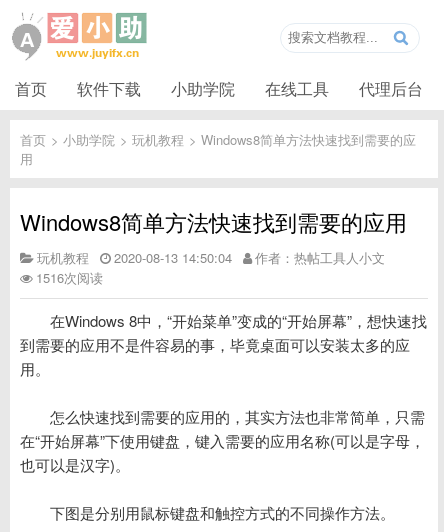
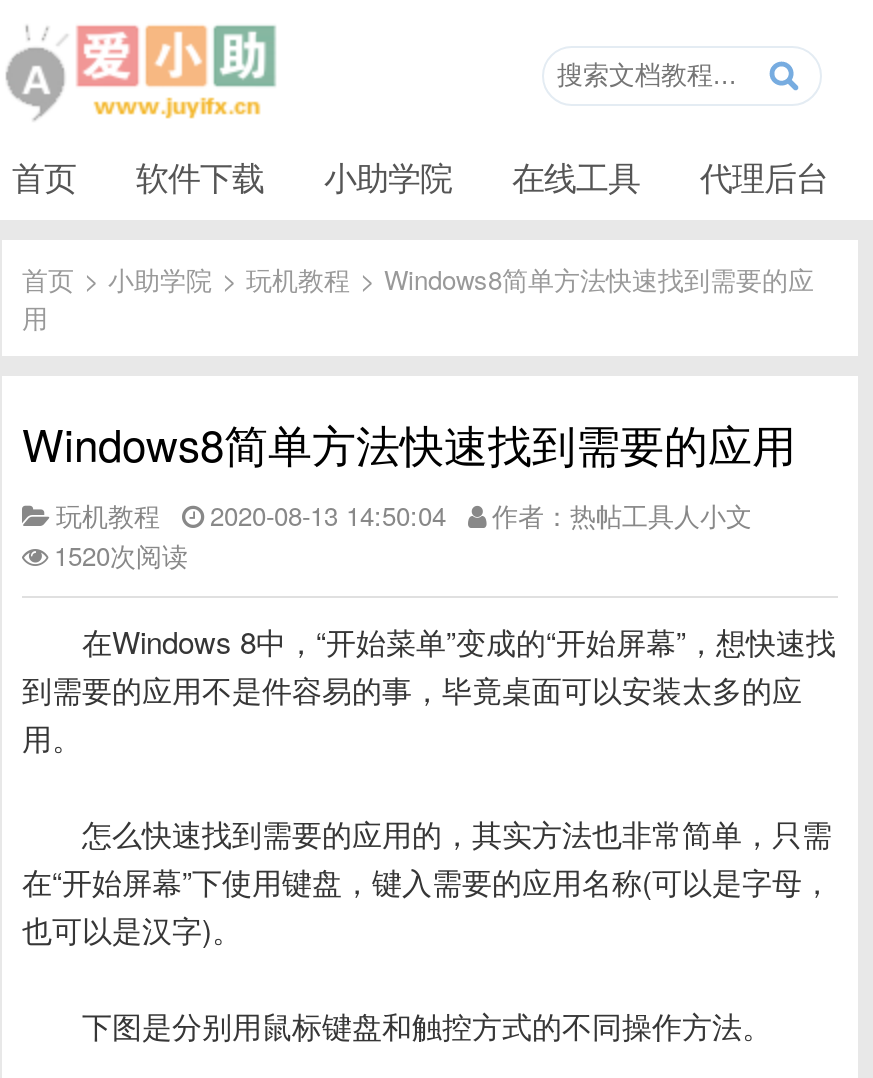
- 1516次阅读
+ 1520次阅读
